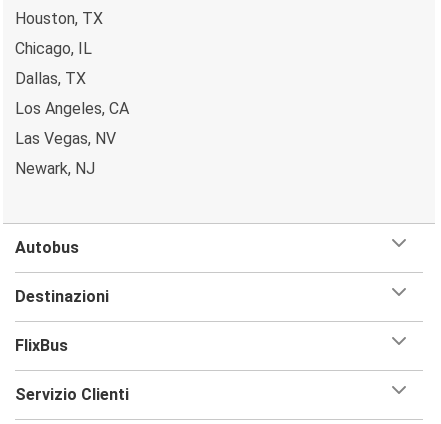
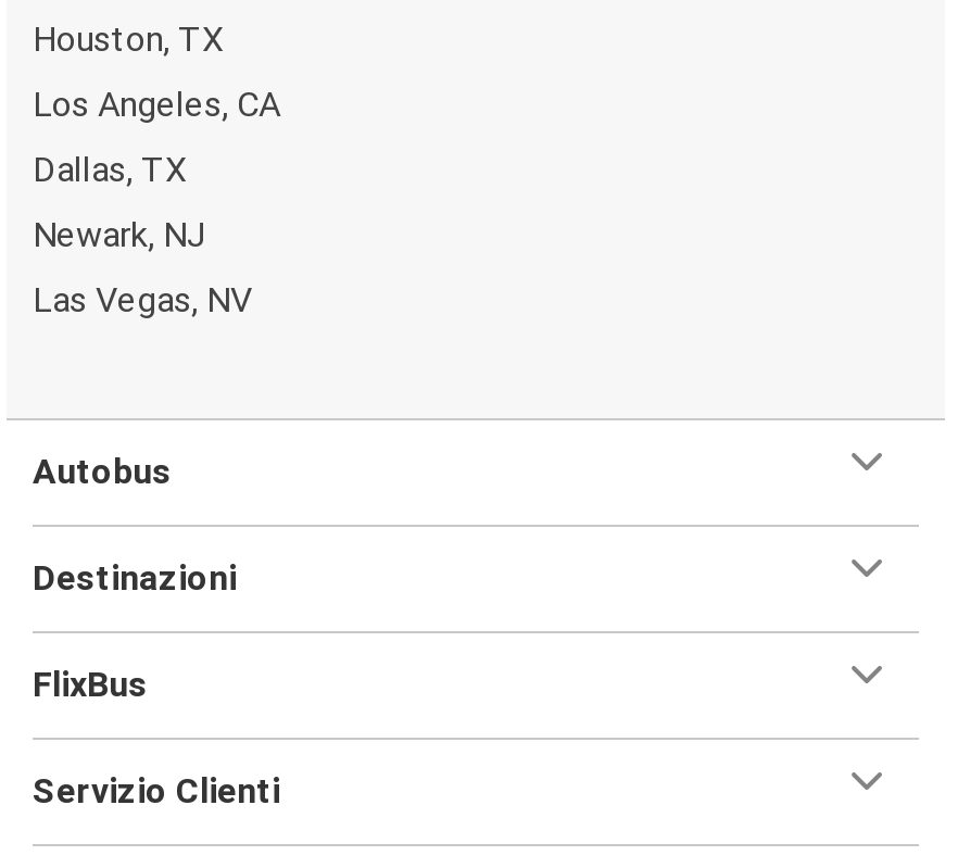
- Chicago, IL

moved up: Los Angeles, CA

moved up: Newark, NJ
